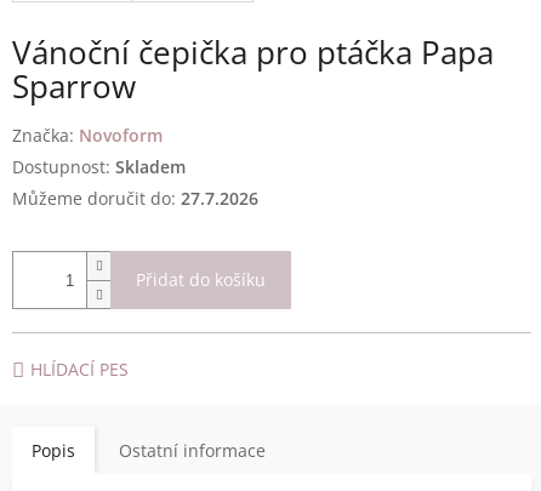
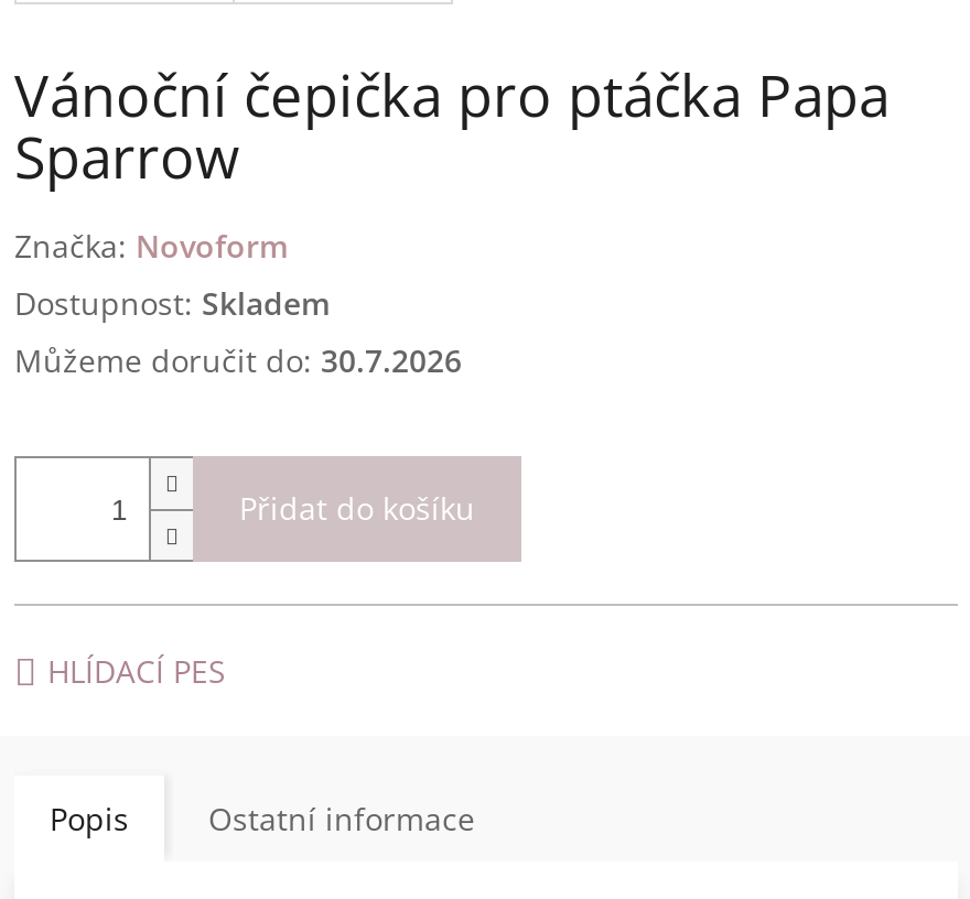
- Můžeme doručit do: 27.7.2026
+ Můžeme doručit do: 30.7.2026
